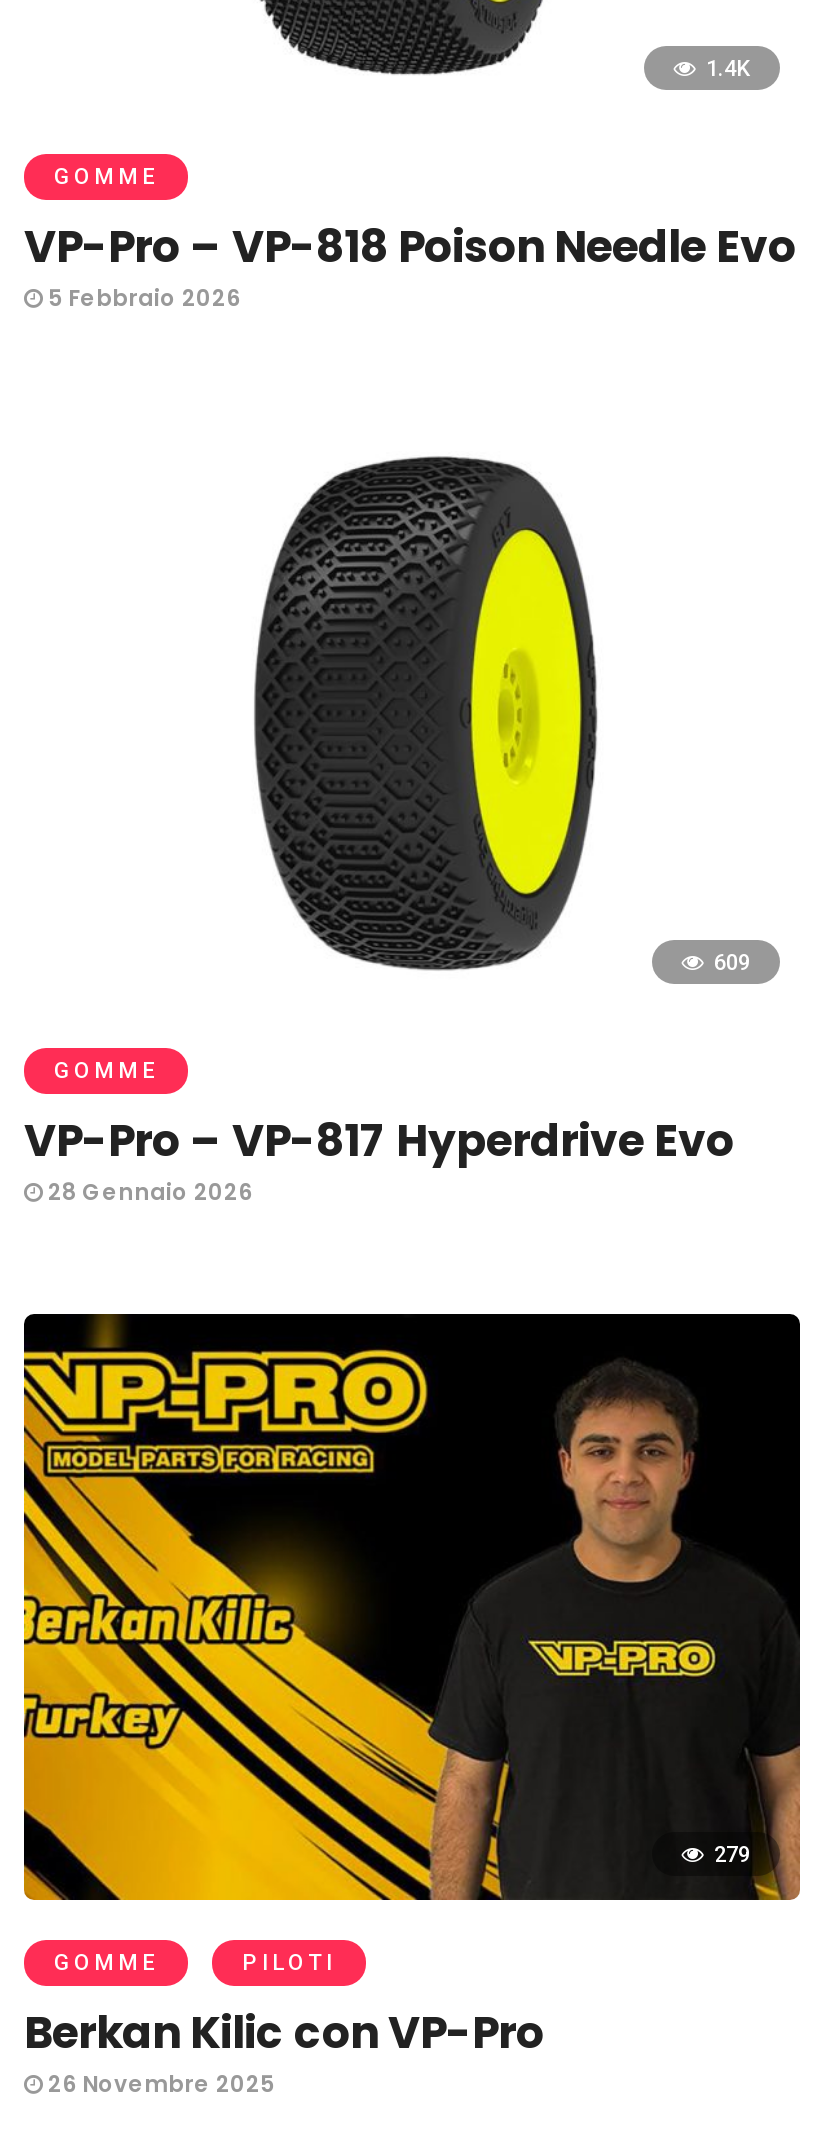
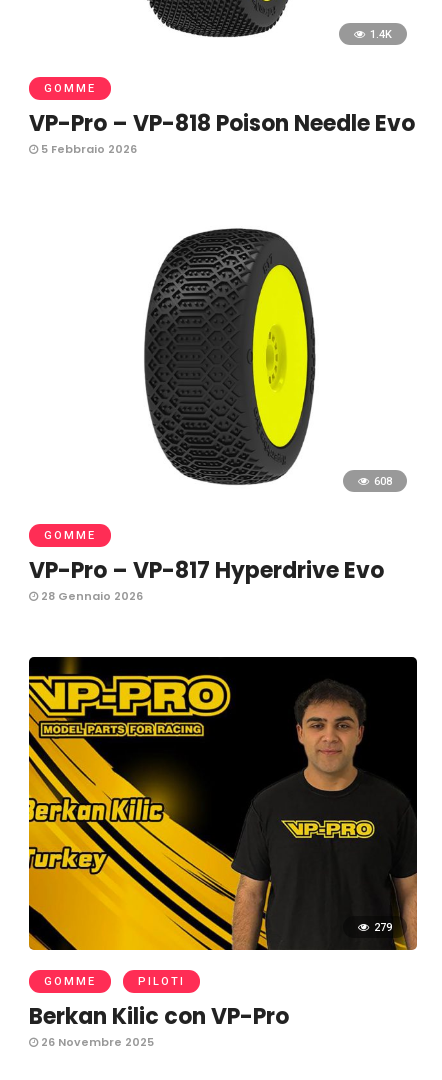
- 609
+ 608
